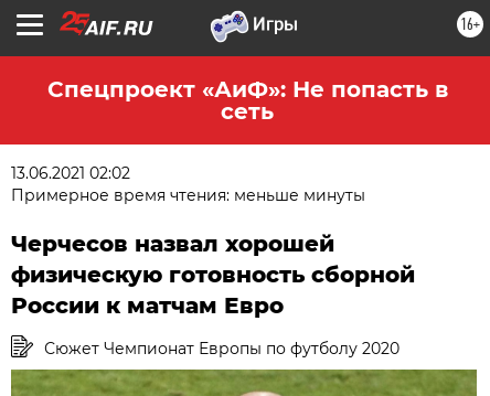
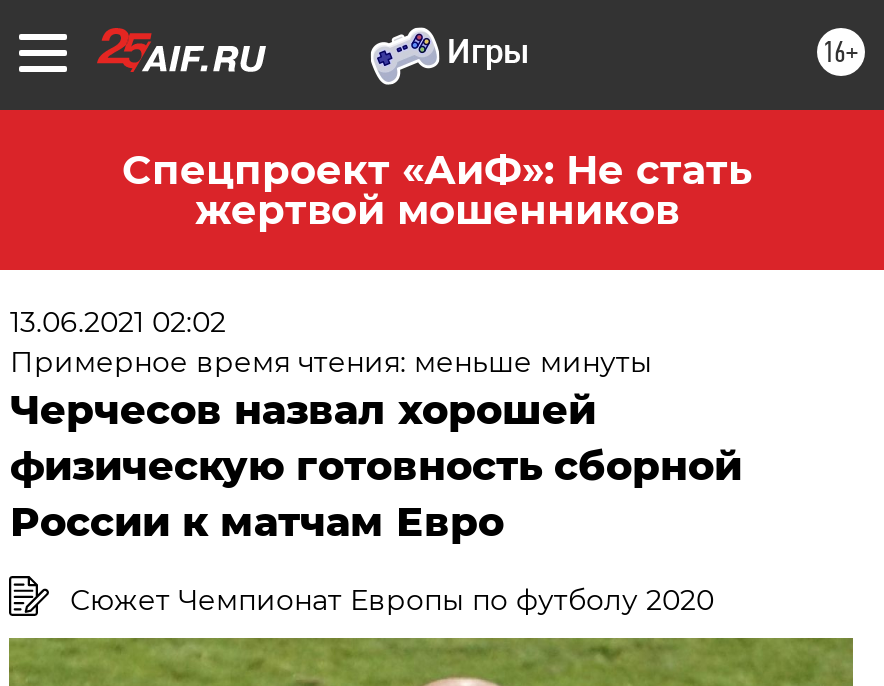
- Спецпроект «АиФ»: Не попасть в
- сеть
+ Спецпроект «АиФ»: Не стать
+ жертвой мошенников
